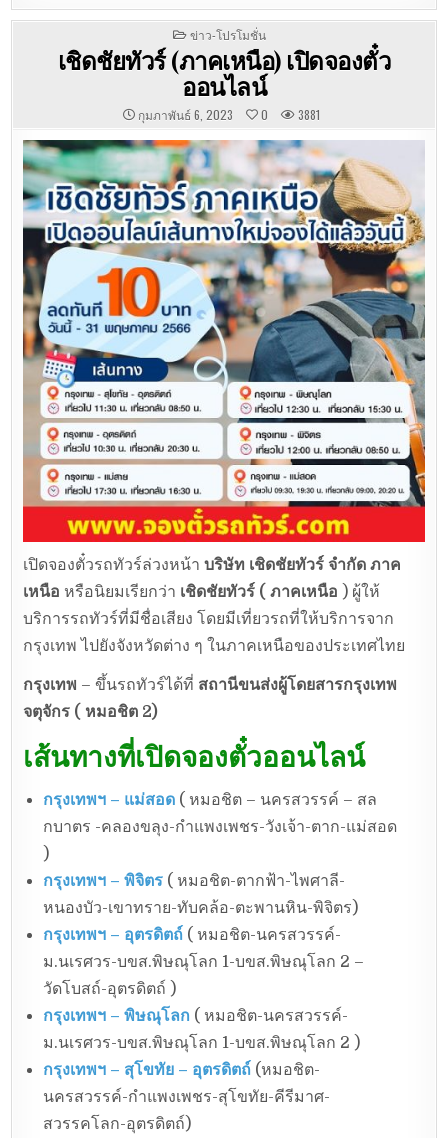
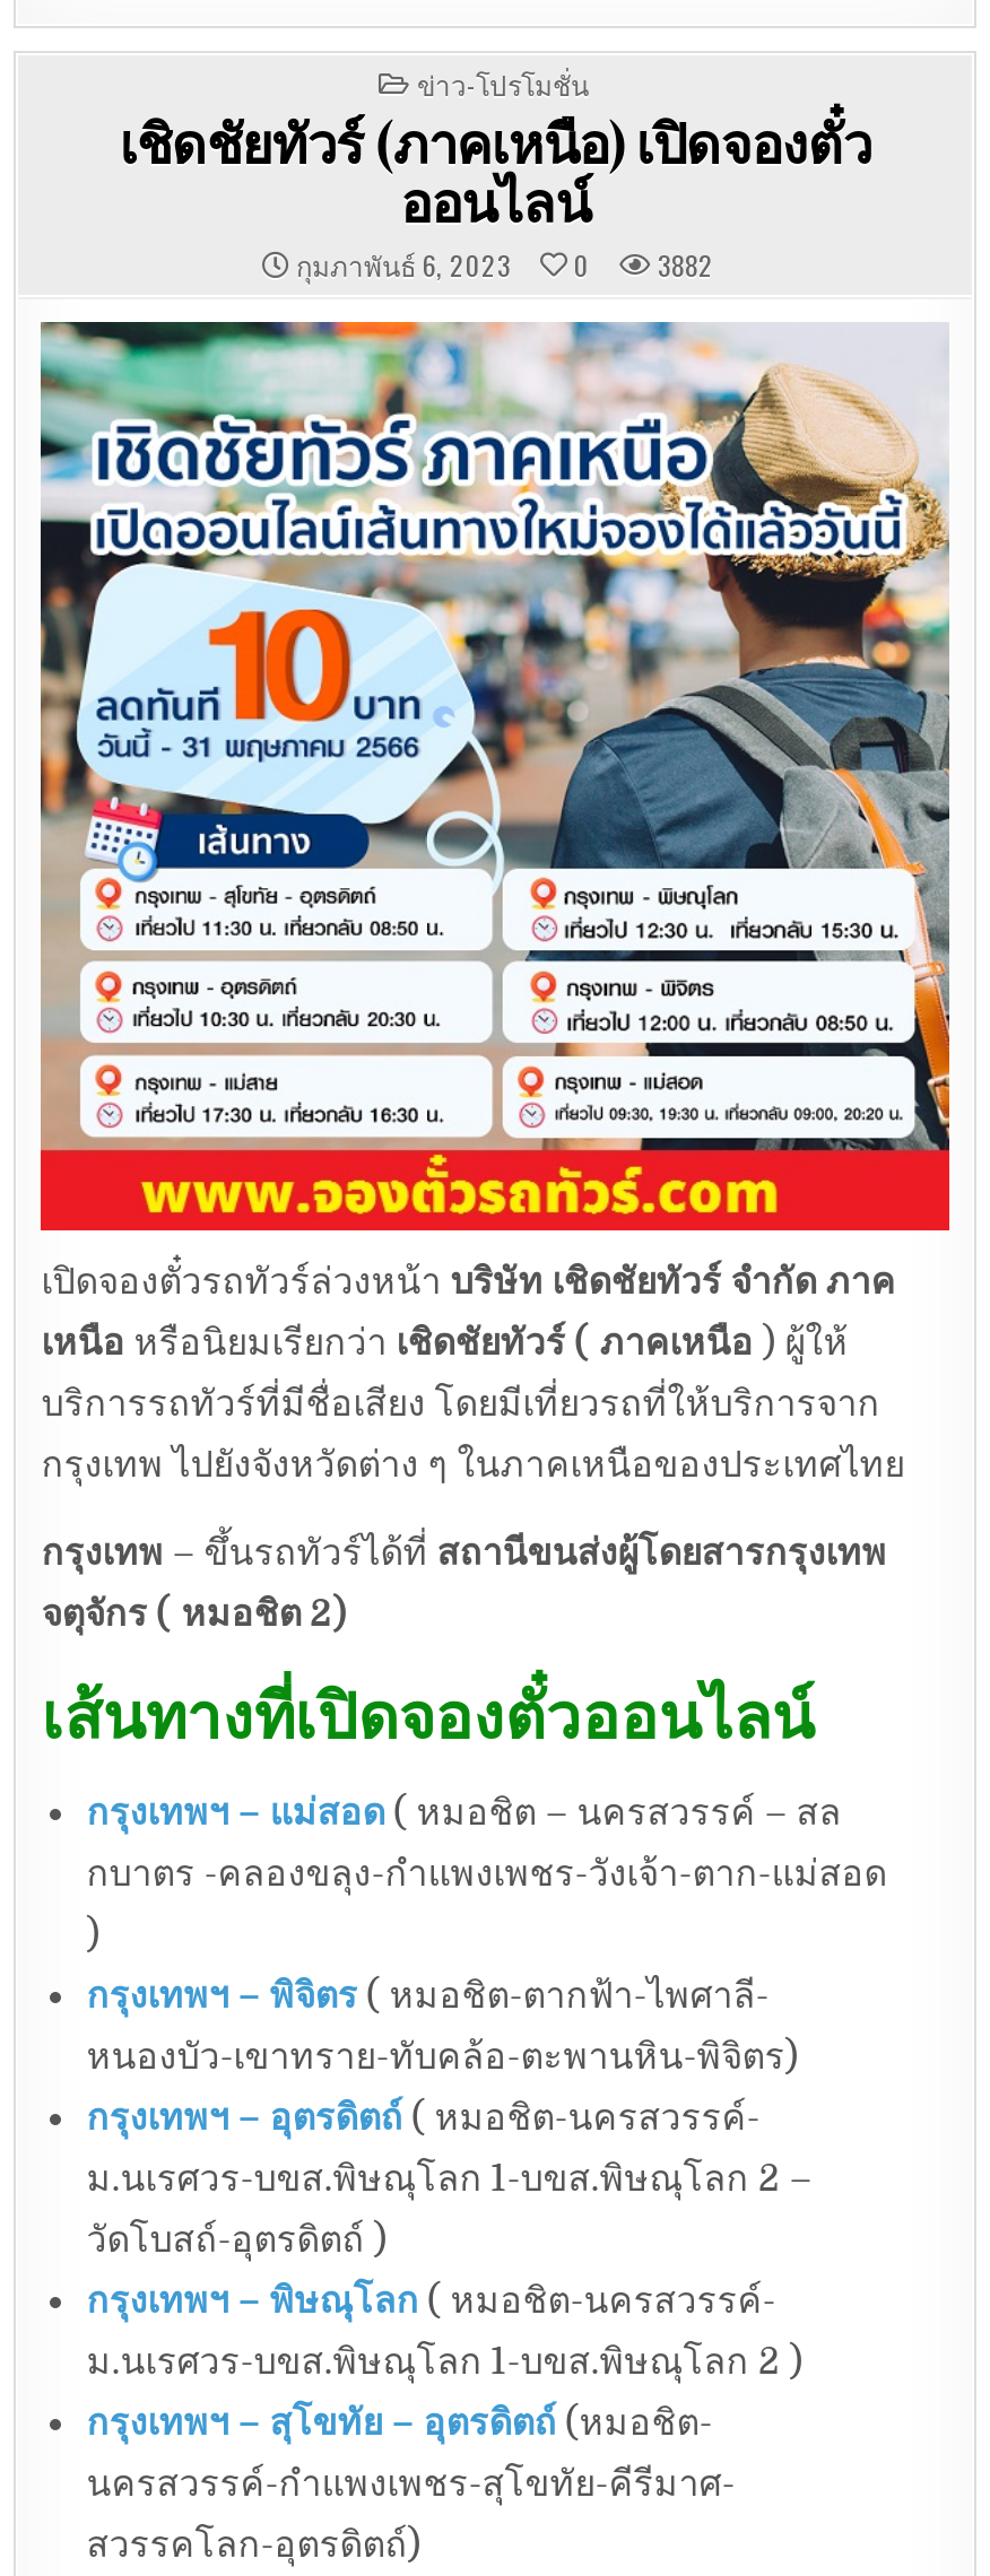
- กุมภาพันธ์ 6, 2023 0 3881
+ กุมภาพันธ์ 6, 2023 0 3882
